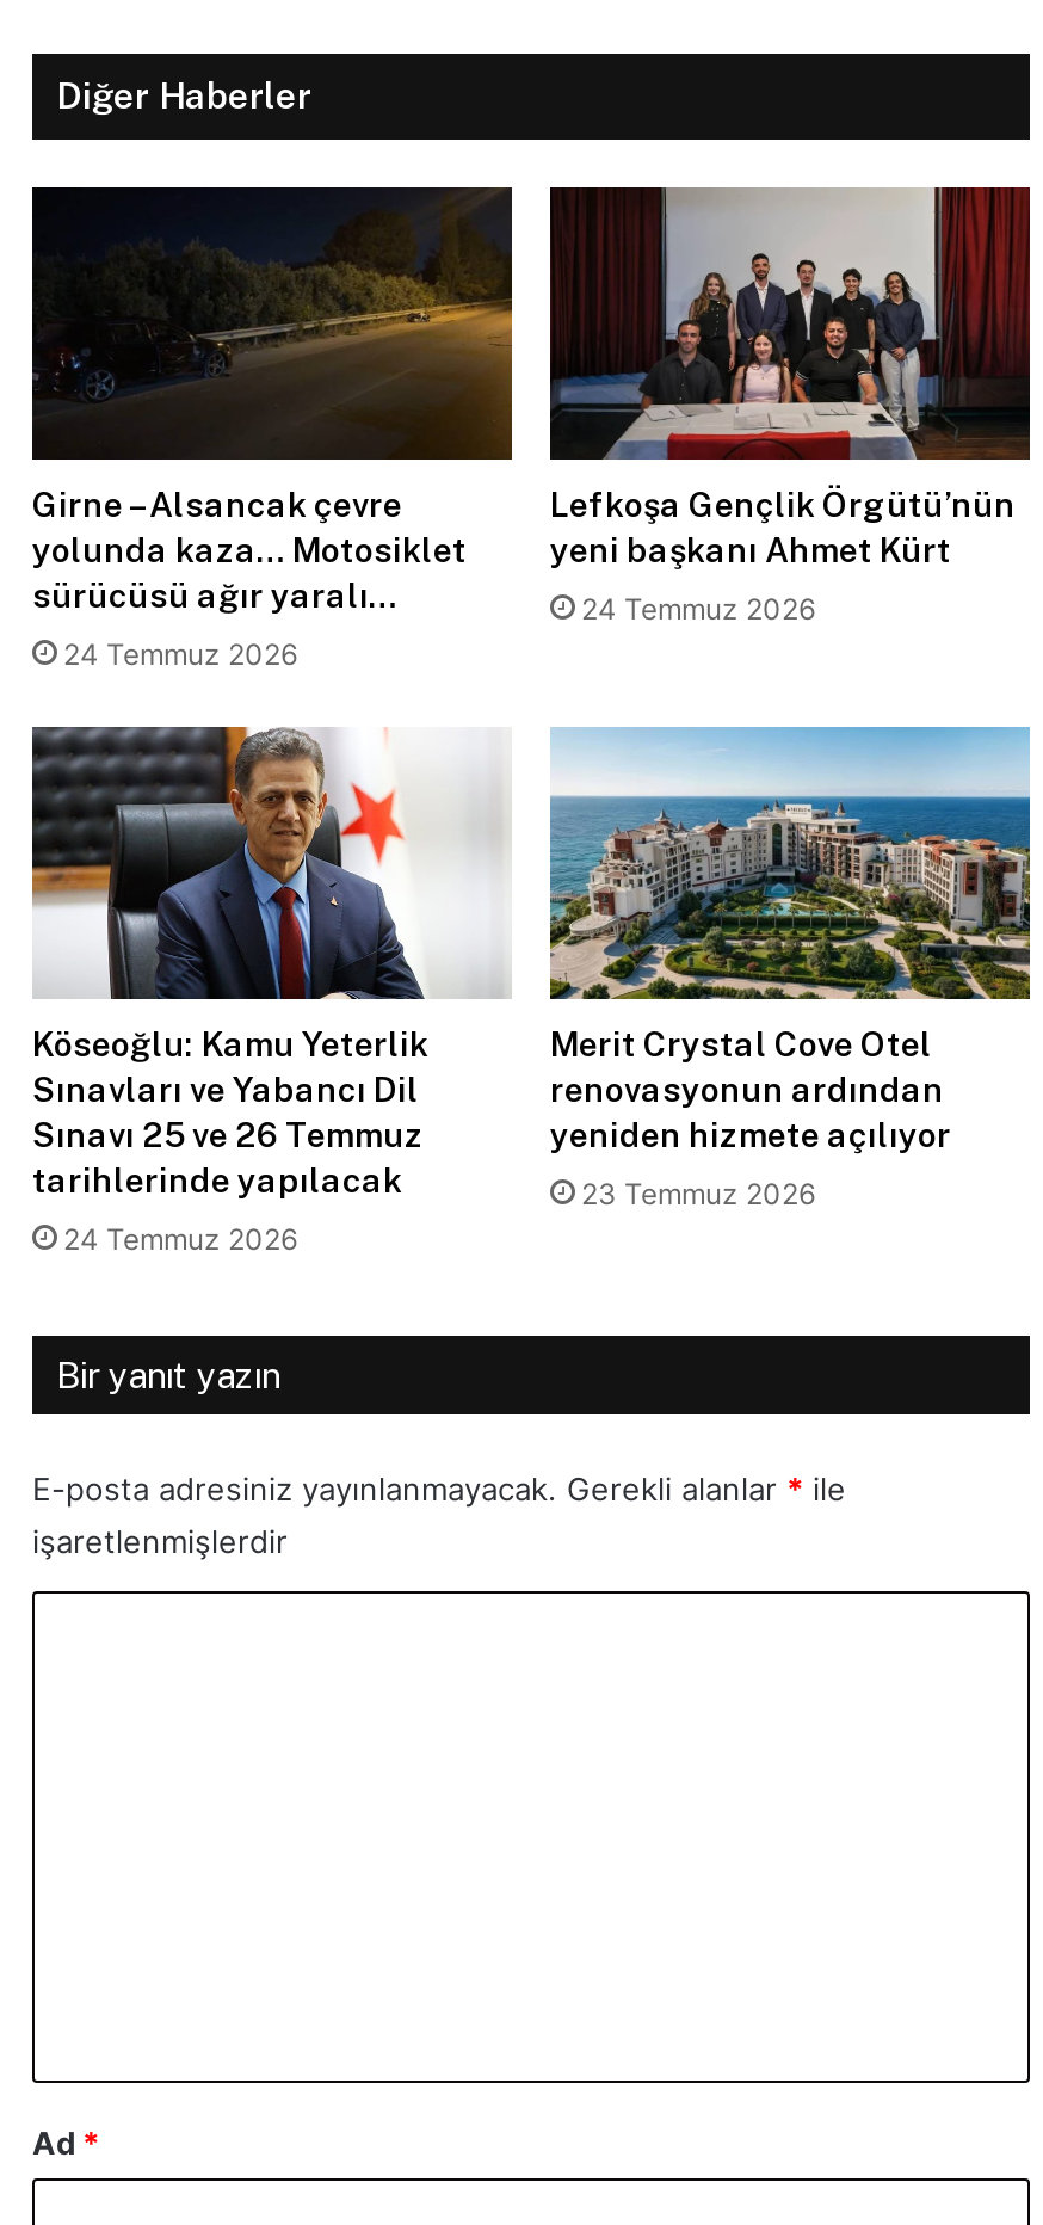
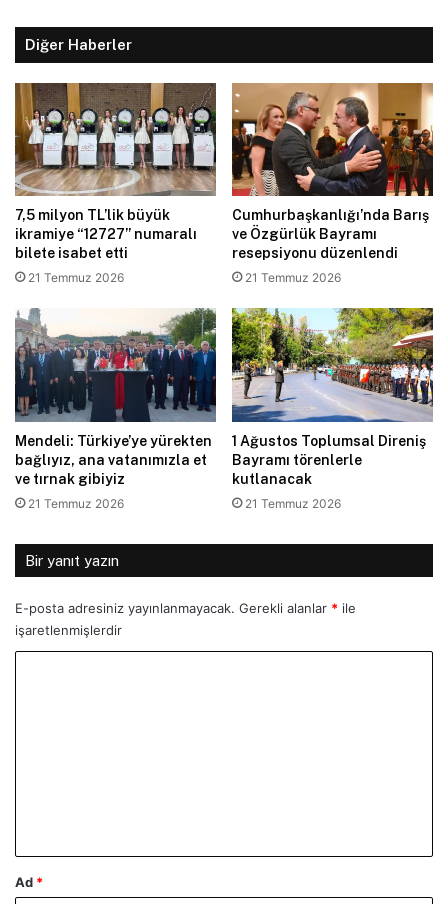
- [image]
- Girne – Alsancak çevre
- yolunda kaza… Motosiklet
- sürücüsü ağır yaralı…
+ [image]
+ 7,5 milyon TL’lik büyük
+ ikramiye “12727” numaralı
+ bilete isabet etti

- [image]
- Lefkoşa Gençlik Örgütü’nün
- yeni başkanı Ahmet Kürt
+ [image]
+ Cumhurbaşkanlığı’nda Barış
+ ve Özgürlük Bayramı
+ resepsiyonu düzenlendi

- 24 Temmuz 2026
+ 21 Temmuz 2026

- 24 Temmuz 2026
+ 21 Temmuz 2026

- [image]
- Köseoğlu: Kamu Yeterlik
- Sınavları ve Yabancı Dil
- Sınavı 25 ve 26 Temmuz
- tarihlerinde yapılacak
+ [image]
+ Mendeli: Türkiye’ye yürekten
+ bağlıyız, ana vatanımızla et
+ ve tırnak gibiyiz

- [image]
- Merit Crystal Cove Otel
- renovasyonun ardından
- yeniden hizmete açılıyor
+ [image]
+ 1 Ağustos Toplumsal Direniş
+ Bayramı törenlerle
+ kutlanacak

- 23 Temmuz 2026
+ 21 Temmuz 2026

- 24 Temmuz 2026
+ 21 Temmuz 2026
